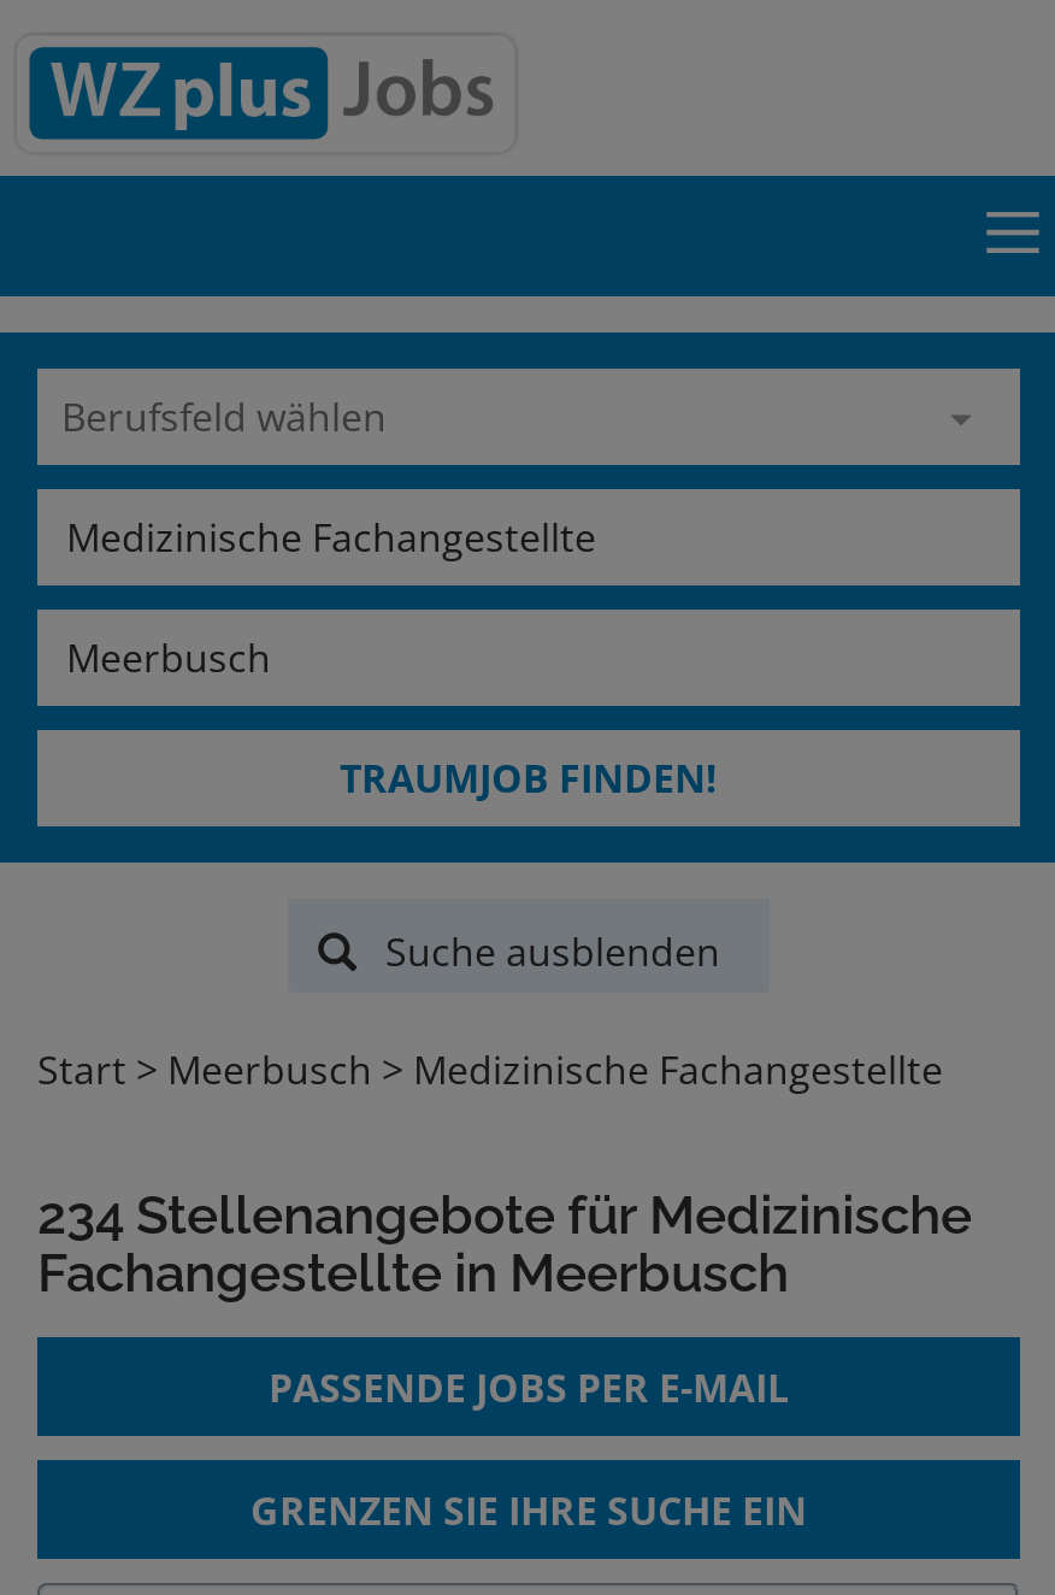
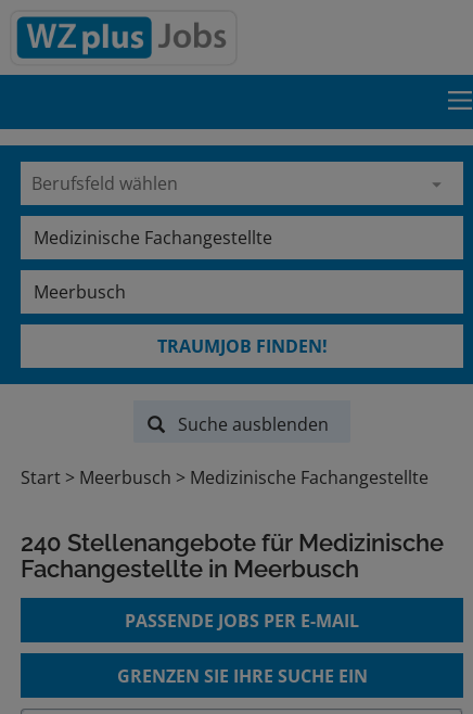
- 234 Stellenangebote für Medizinische
+ 240 Stellenangebote für Medizinische
